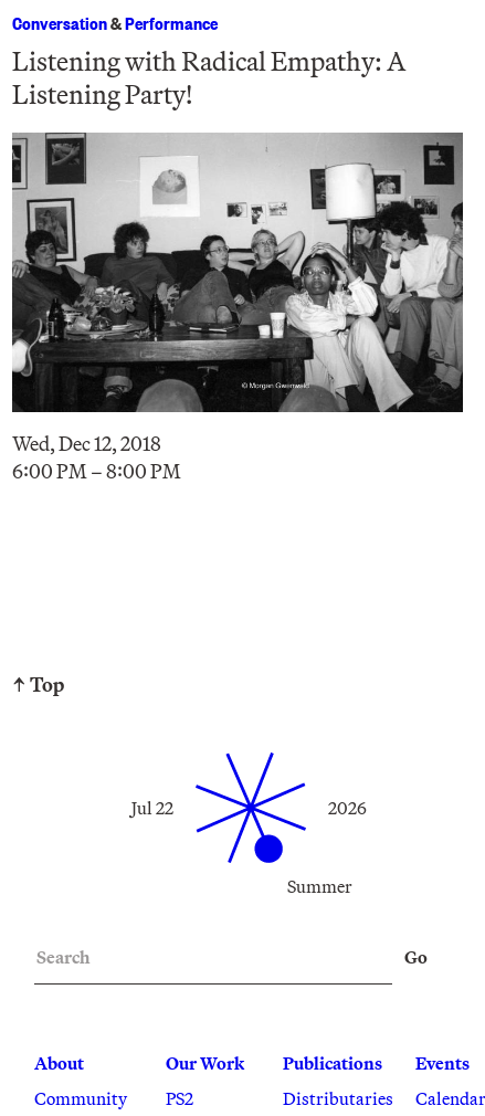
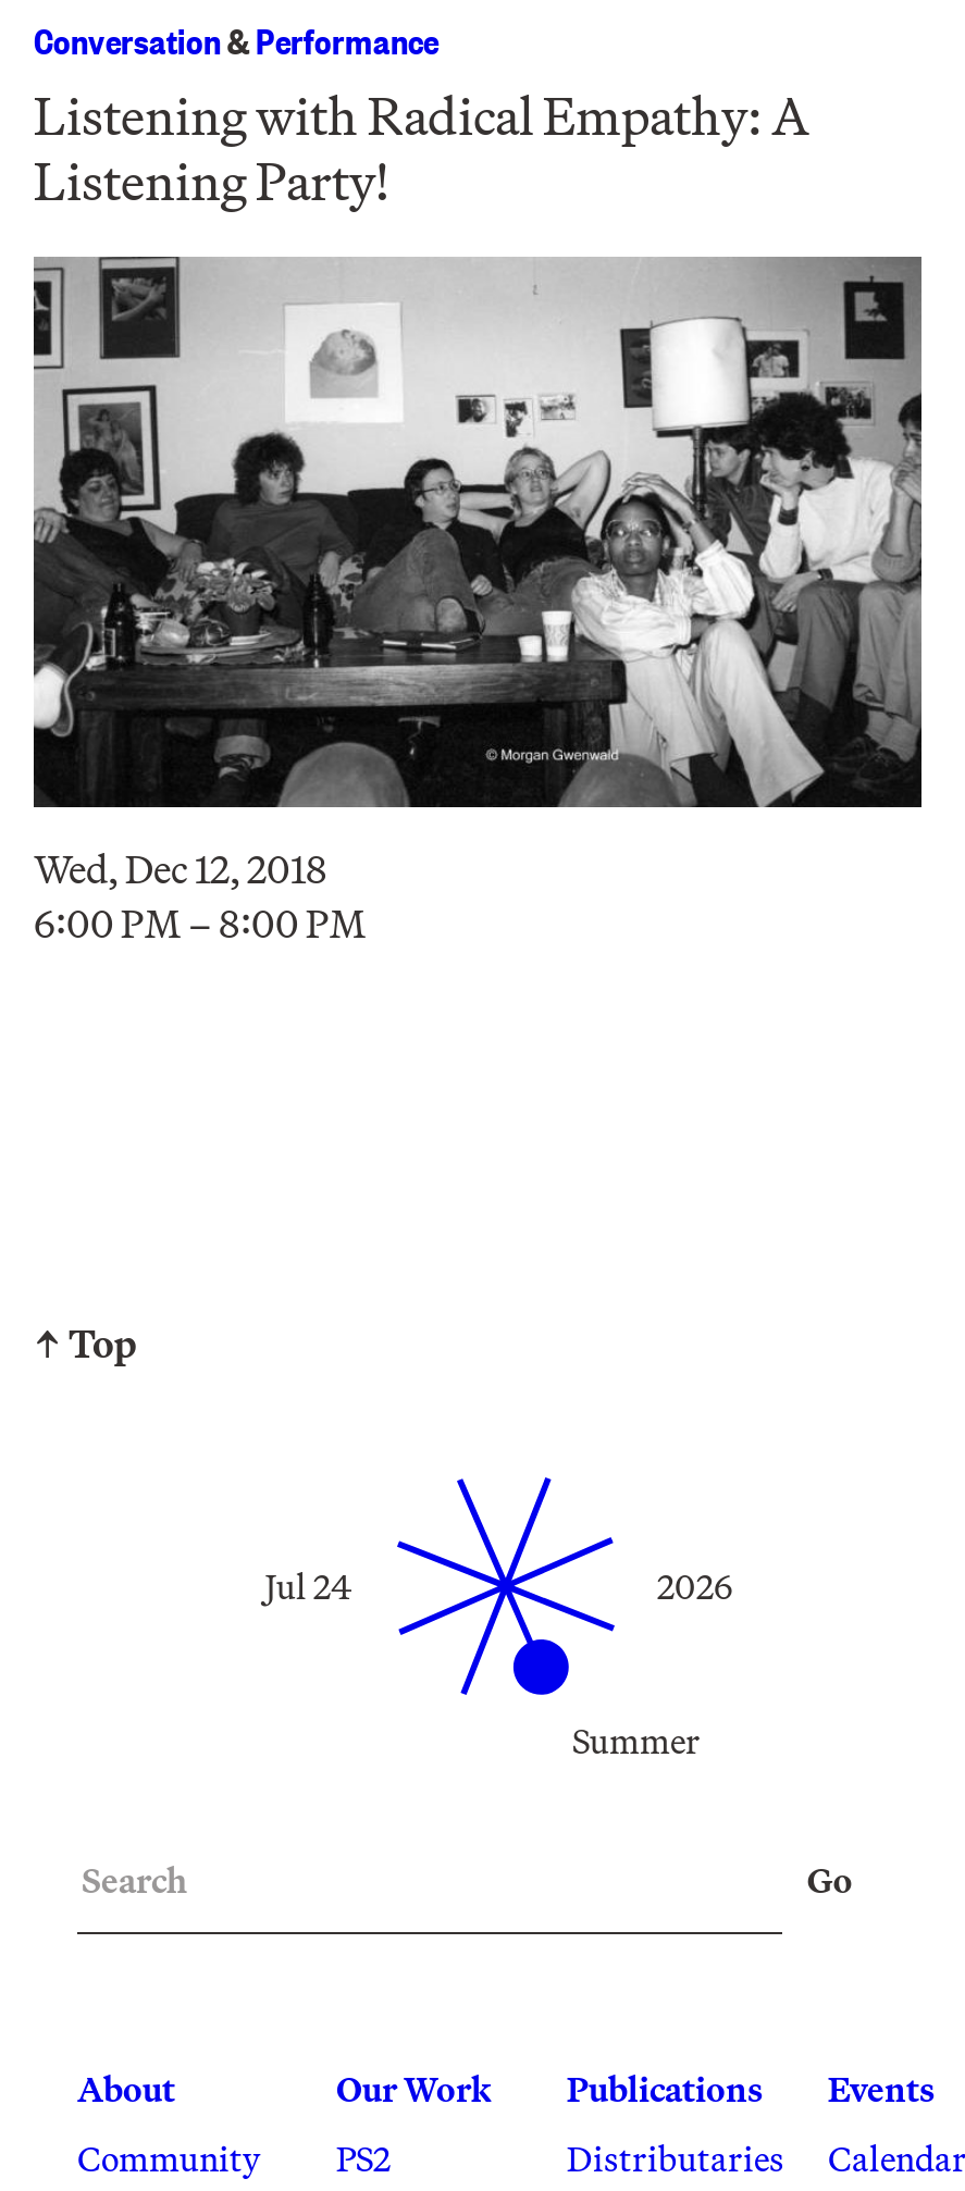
- Jul 22
+ Jul 24
